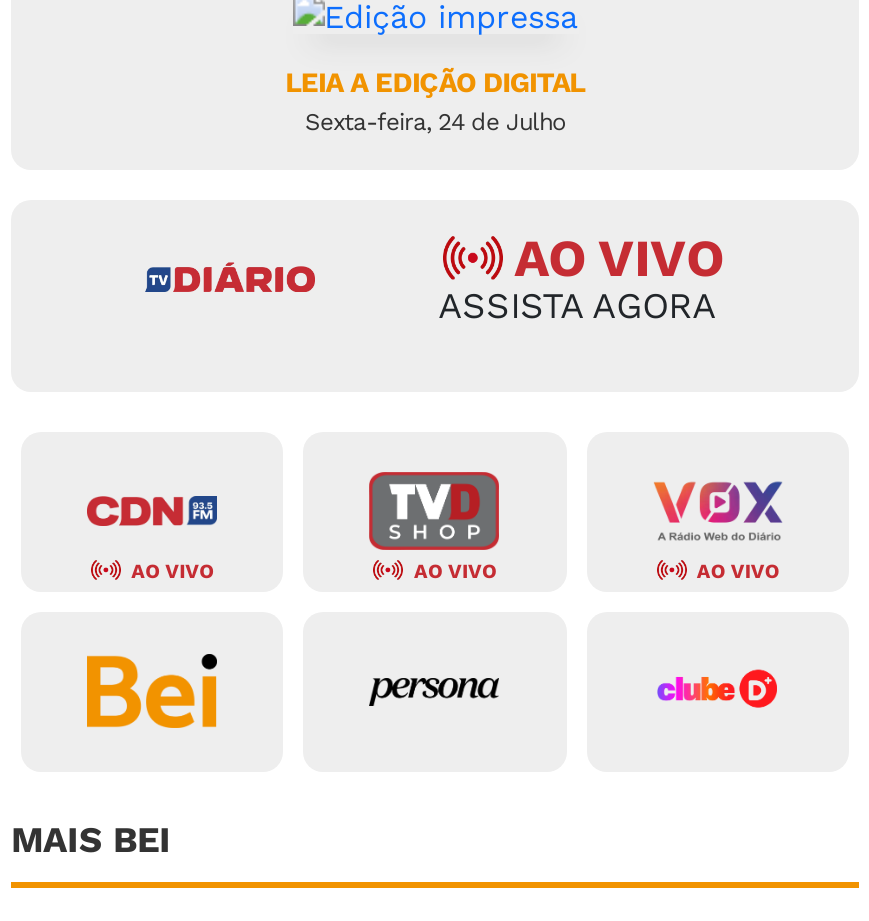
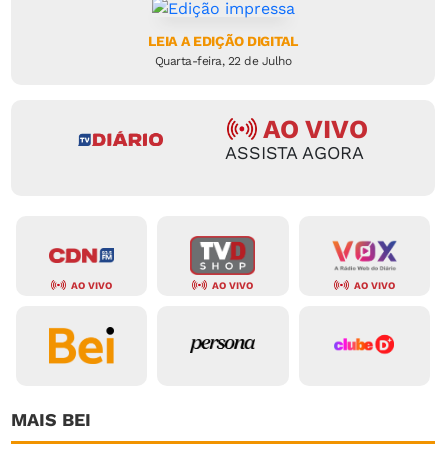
- Sexta-feira, 24 de Julho
+ Quarta-feira, 22 de Julho
